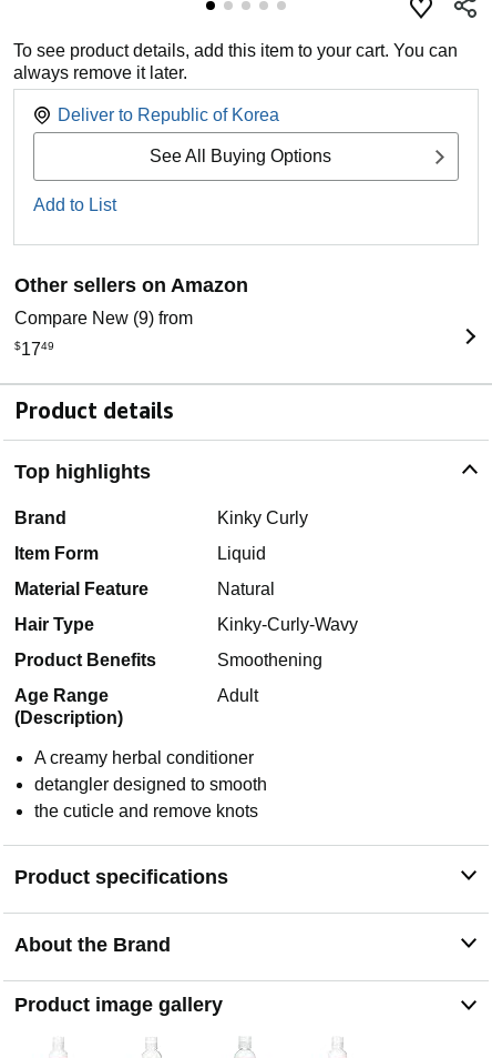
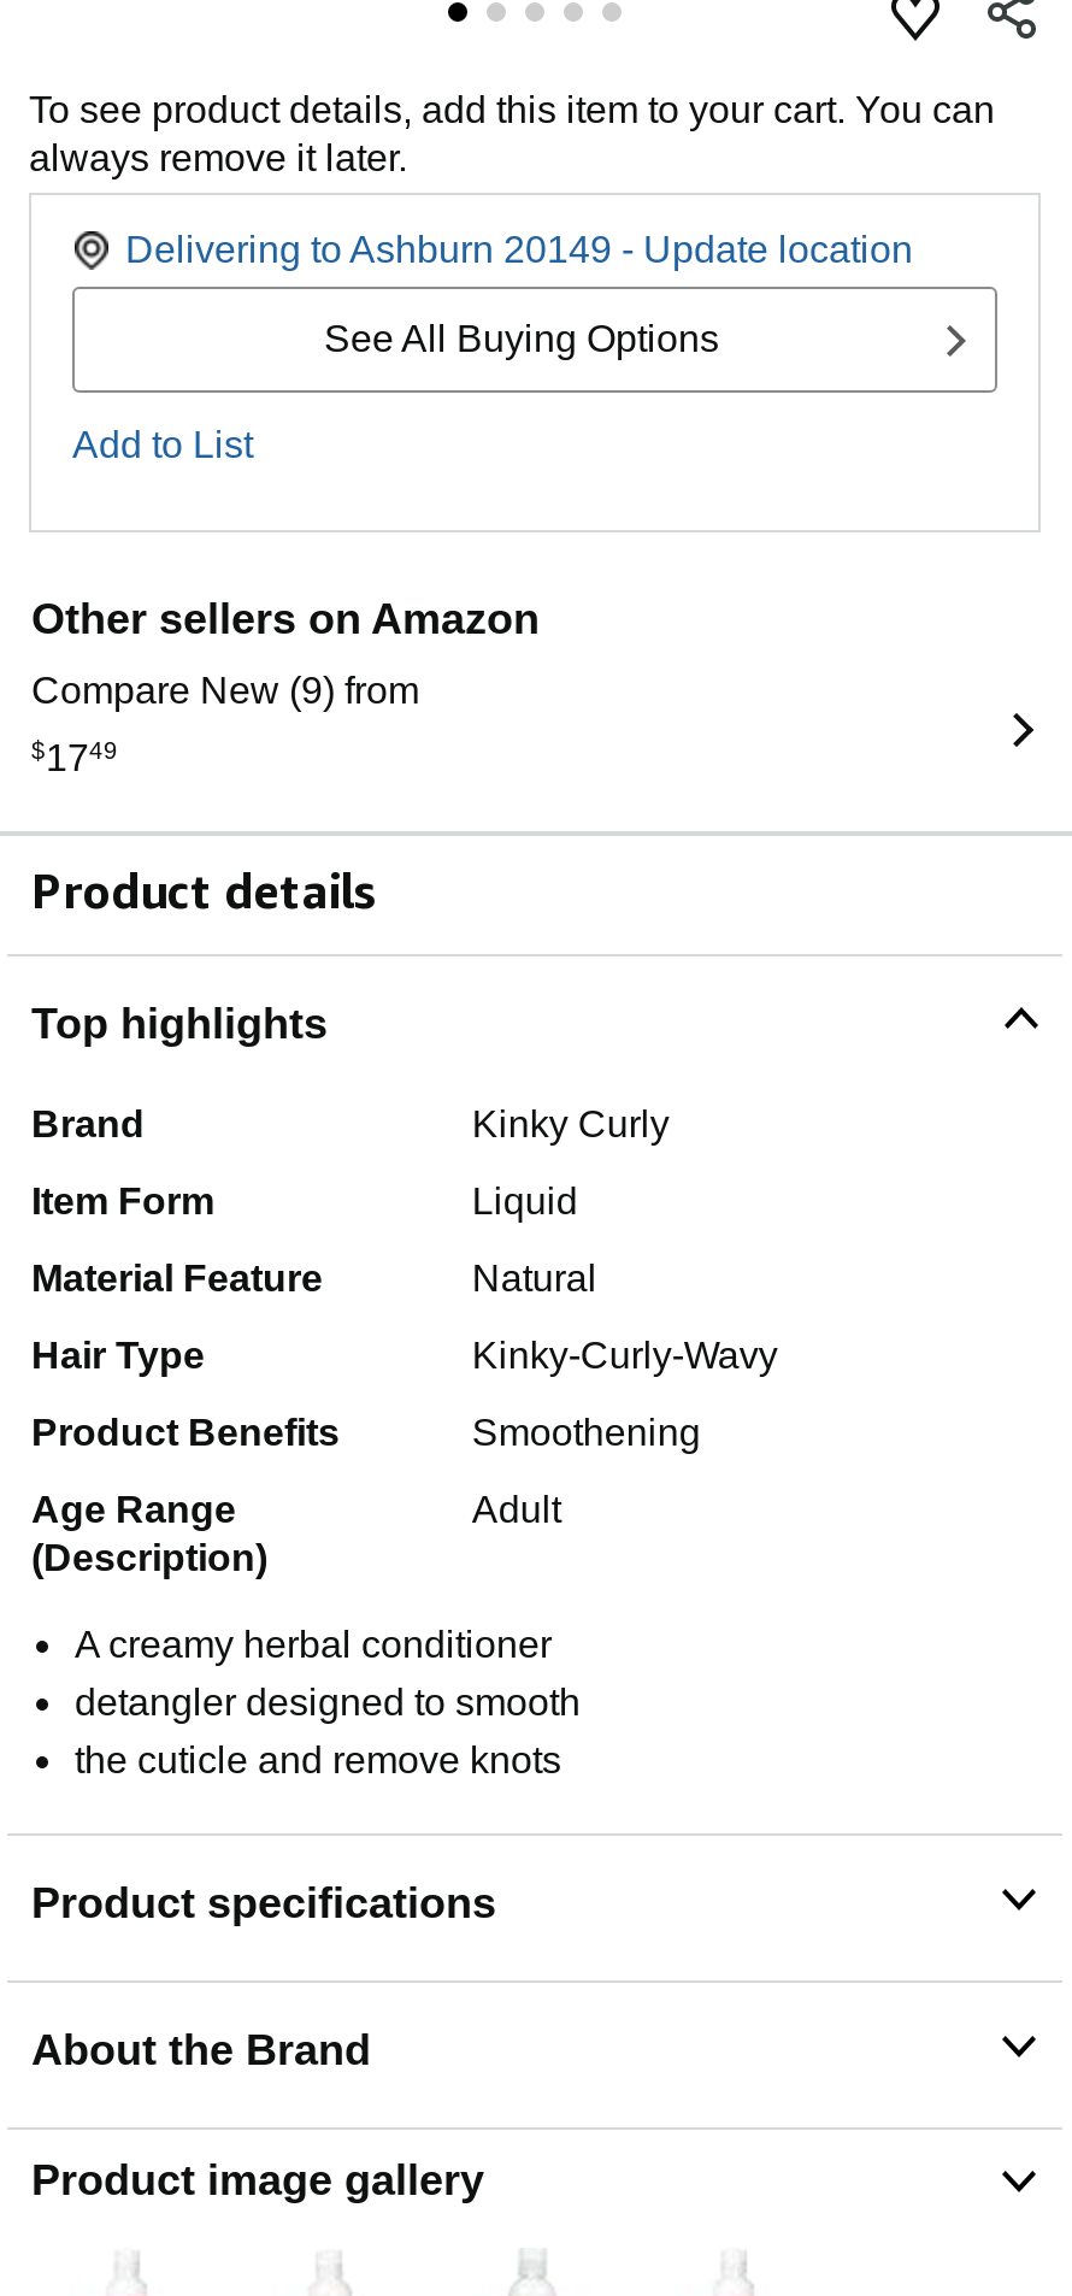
- Deliver to Republic of Korea
+ Delivering to Ashburn 20149 - Update location
